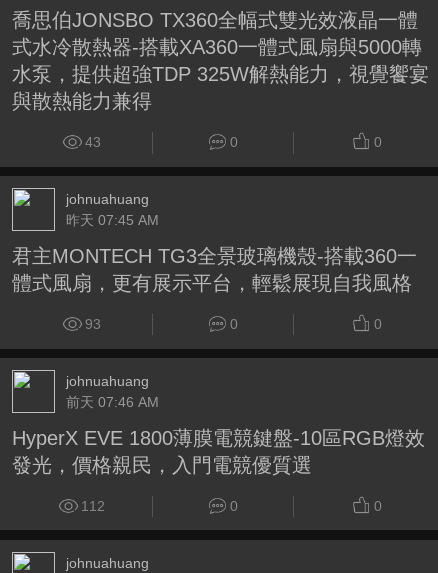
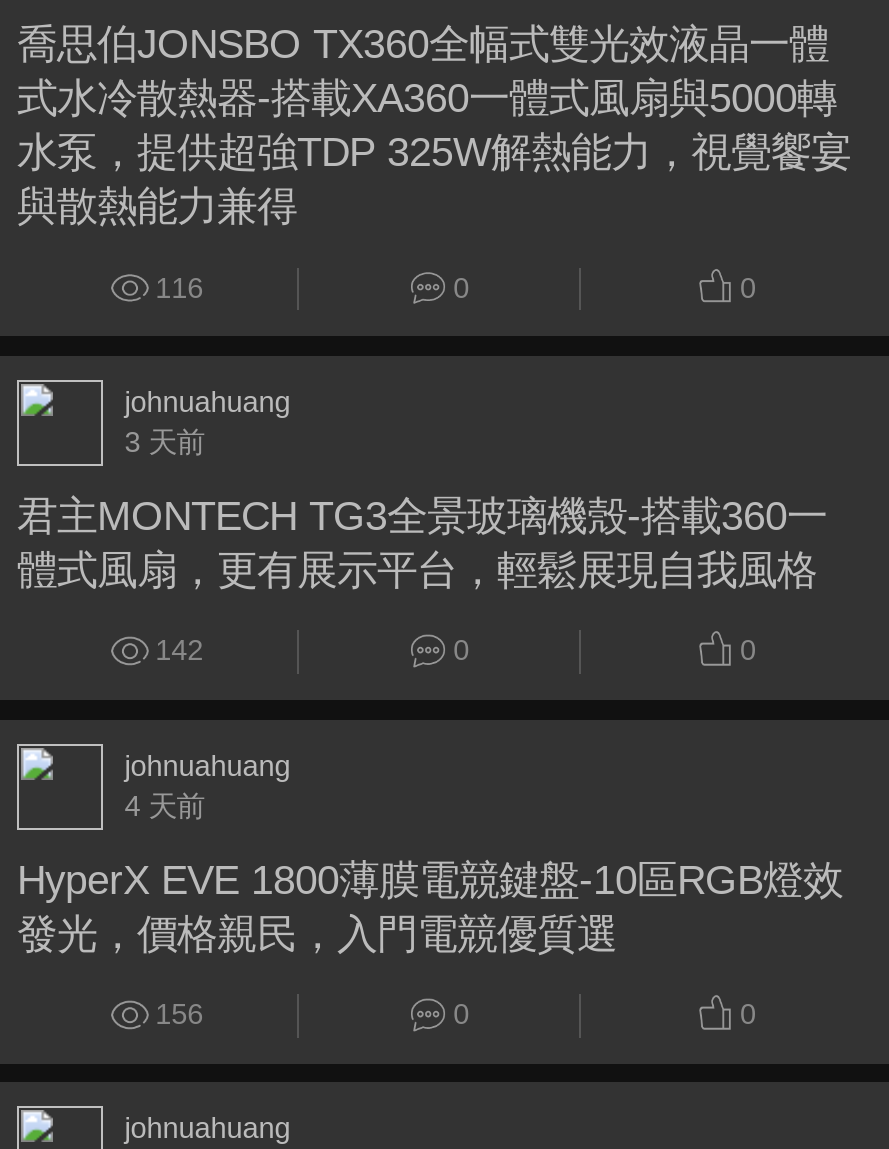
- 43
+ 116

- 昨天 07:45 AM
+ 3 天前

- 93
+ 142

- 前天 07:46 AM
+ 4 天前

- 112
+ 156
